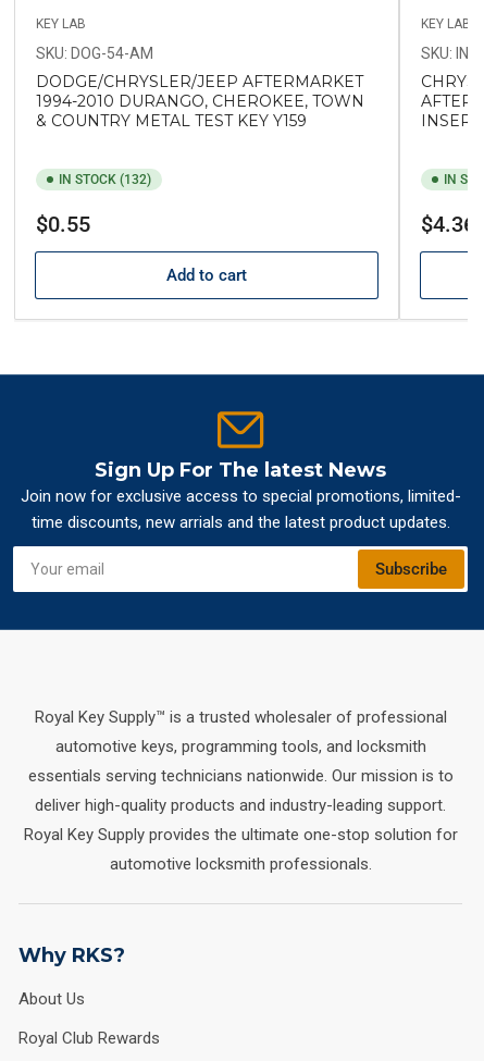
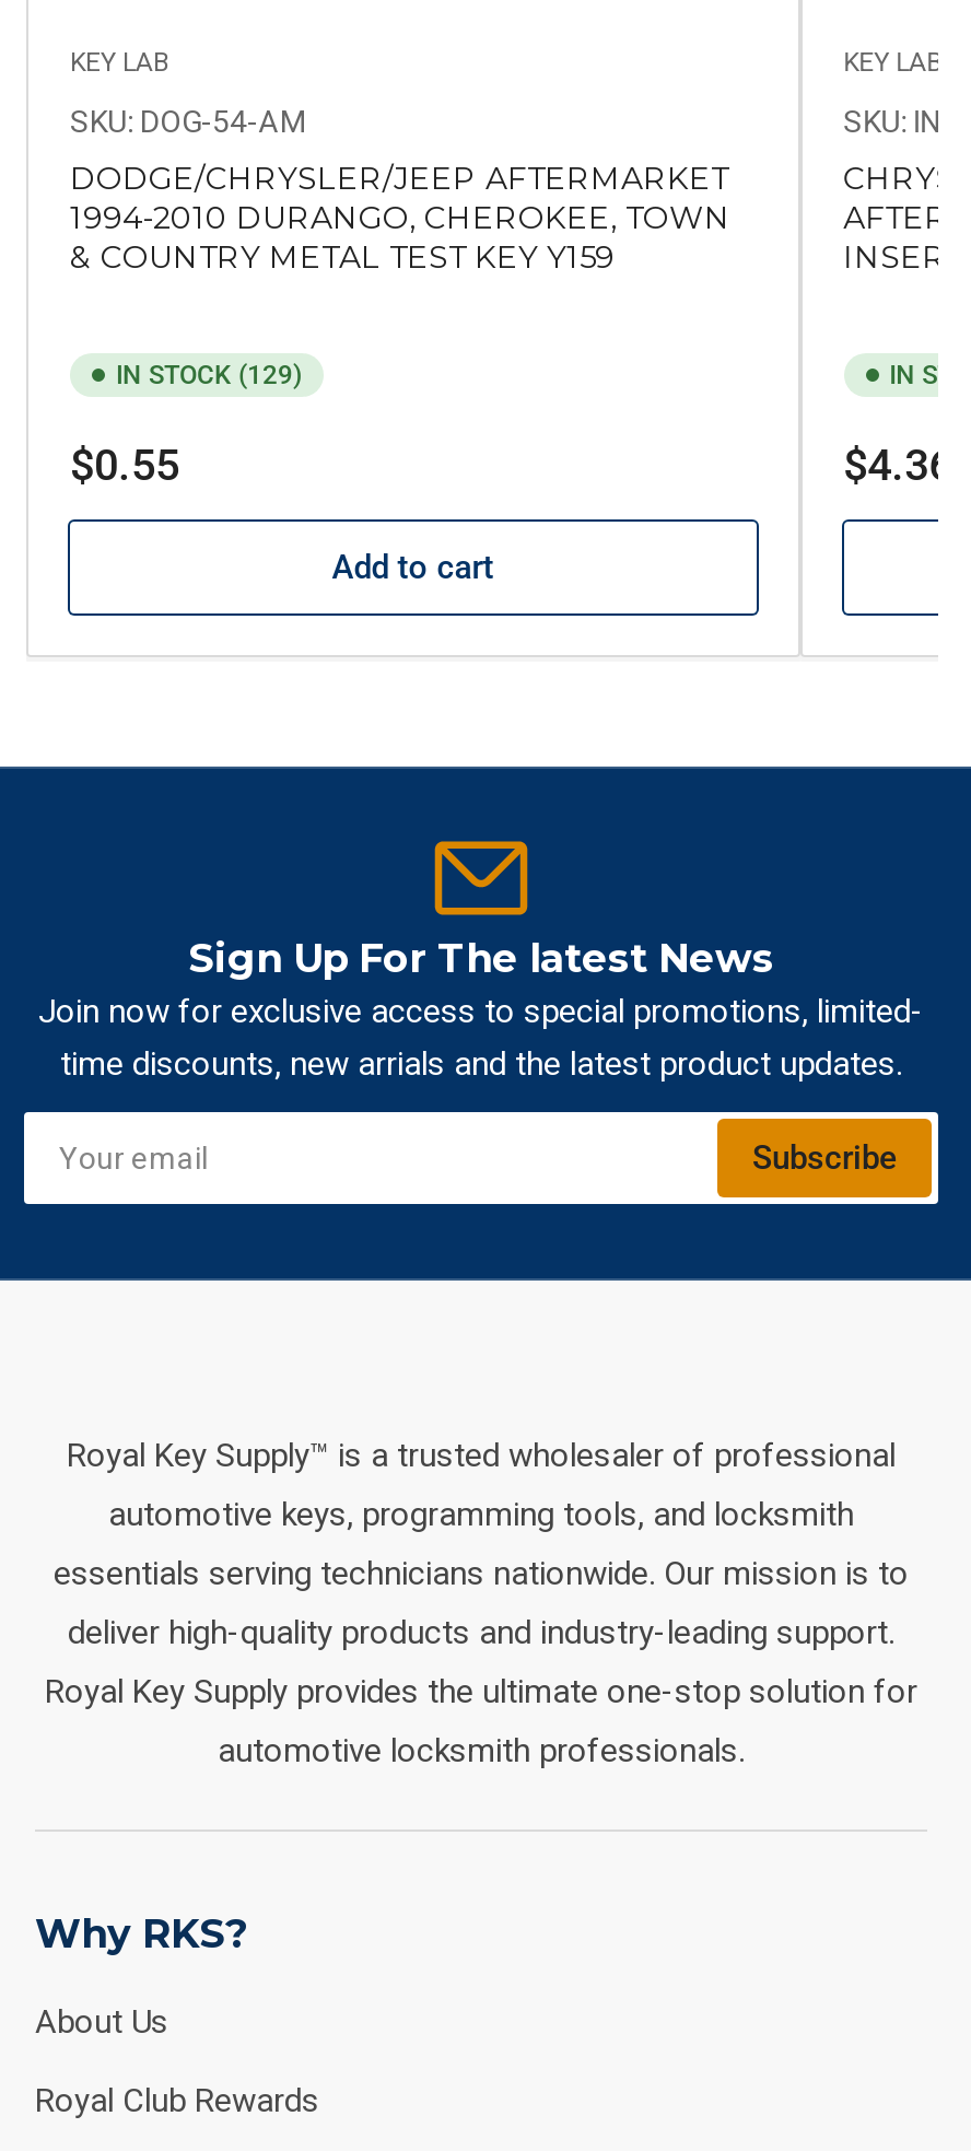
- IN STOCK (132)
+ IN STOCK (129)
